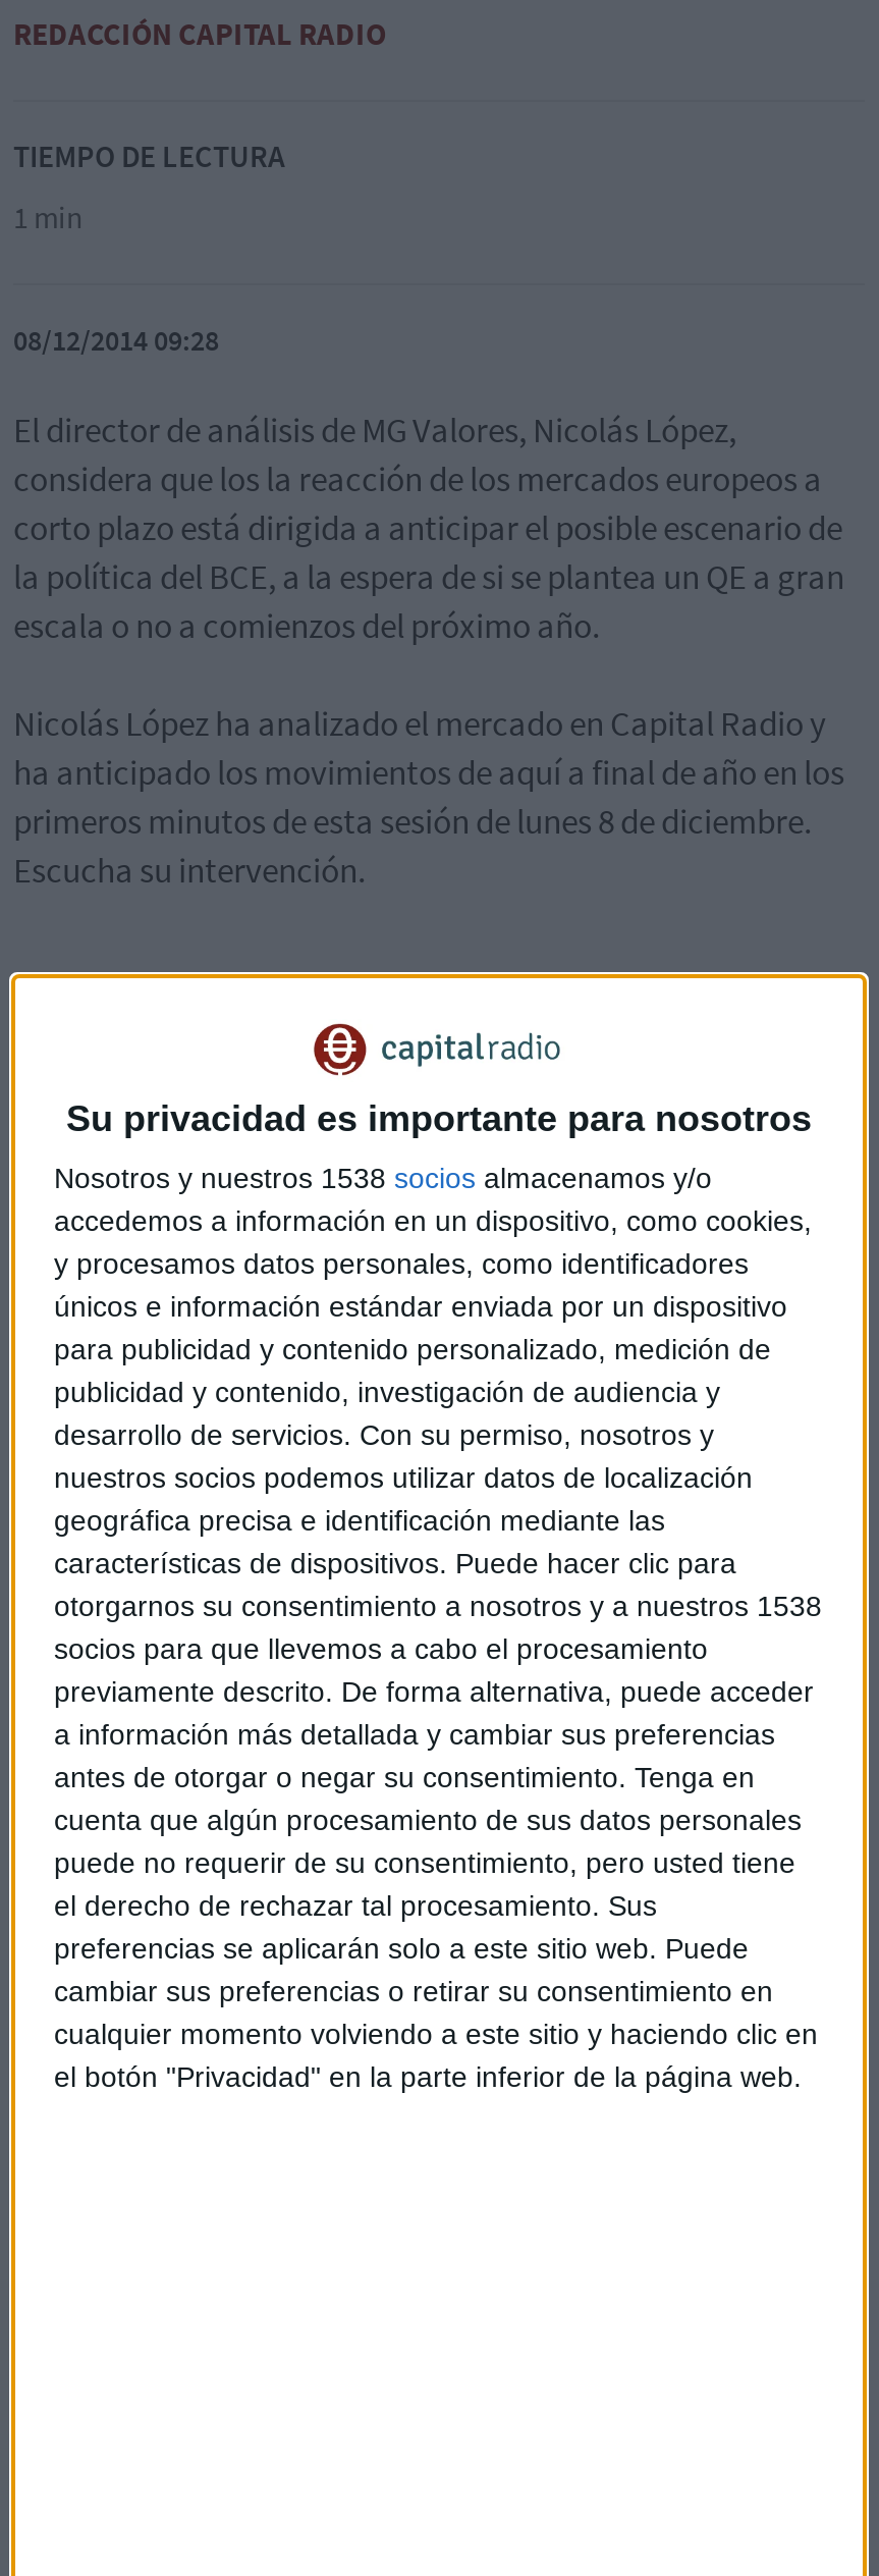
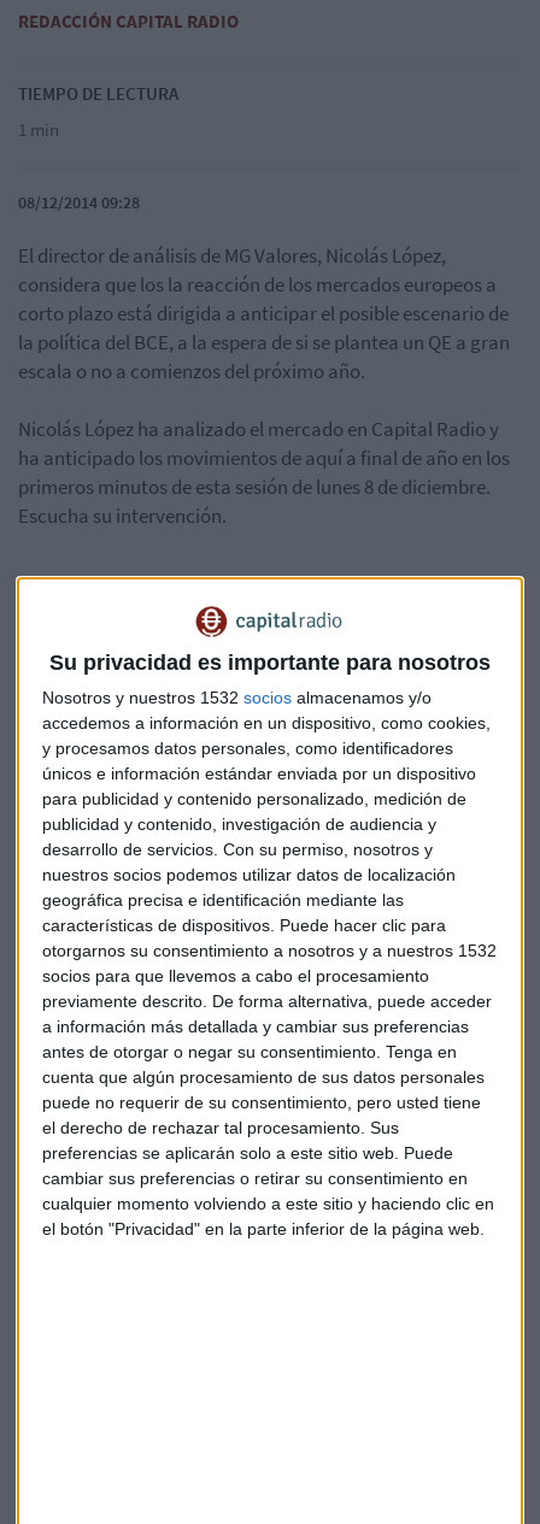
- Nosotros y nuestros 1538 socios almacenamos y/o
+ Nosotros y nuestros 1532 socios almacenamos y/o

- otorgarnos su consentimiento a nosotros y a nuestros 1538
+ otorgarnos su consentimiento a nosotros y a nuestros 1532
